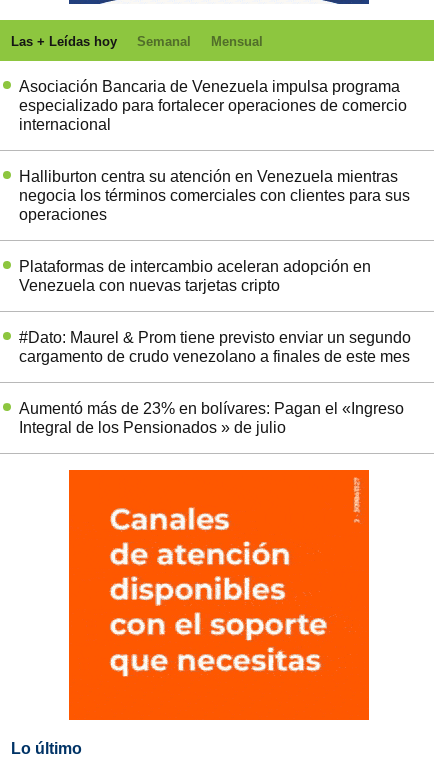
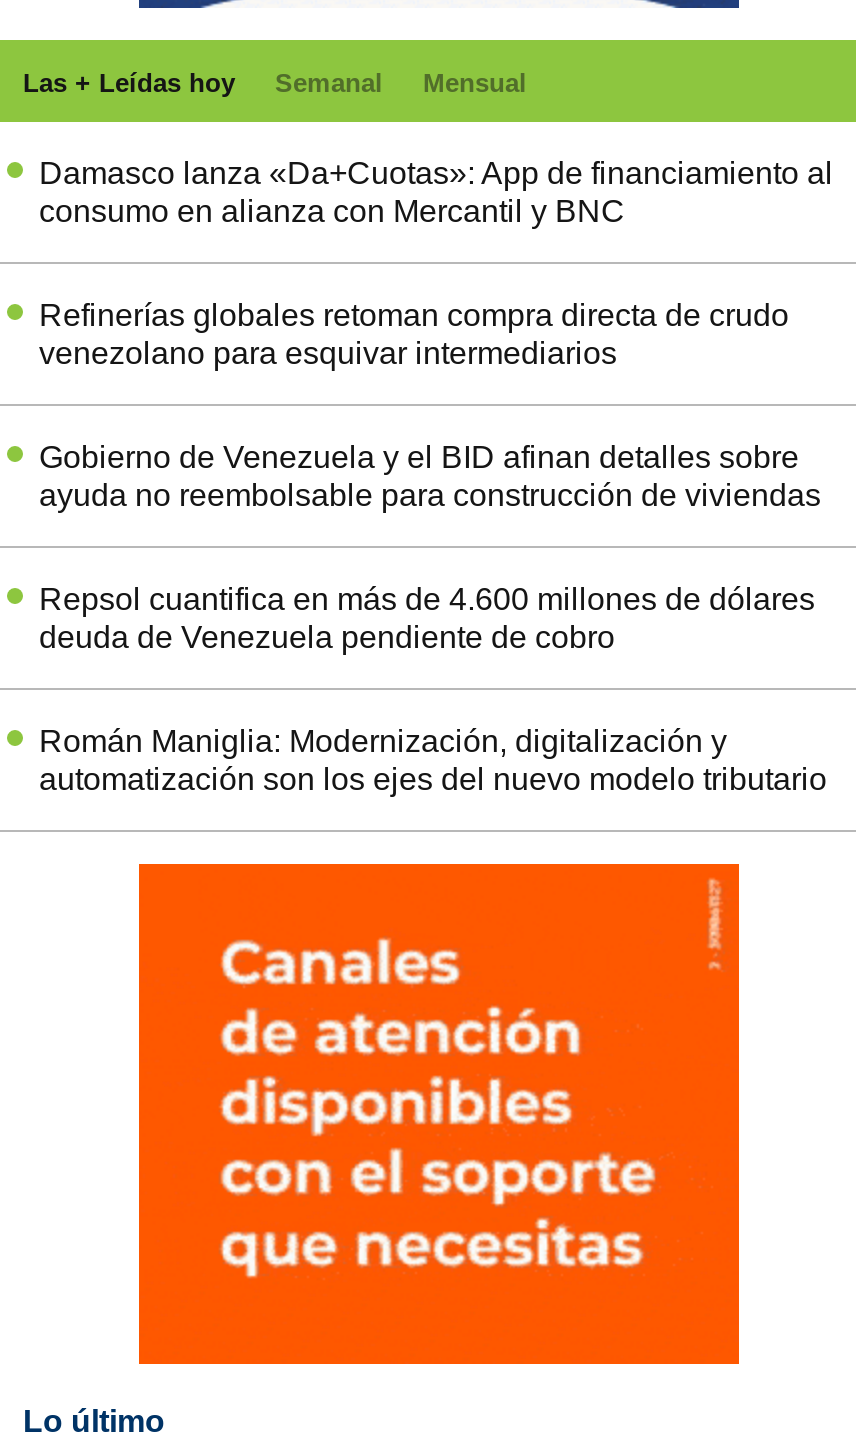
- Asociación Bancaria de Venezuela impulsa programa
- especializado para fortalecer operaciones de comercio
- internacional
+ Damasco lanza «Da+Cuotas»: App de financiamiento al
+ consumo en alianza con Mercantil y BNC

- Halliburton centra su atención en Venezuela mientras
- negocia los términos comerciales con clientes para sus
- operaciones
+ Refinerías globales retoman compra directa de crudo
+ venezolano para esquivar intermediarios

- Plataformas de intercambio aceleran adopción en
- Venezuela con nuevas tarjetas cripto
+ Gobierno de Venezuela y el BID afinan detalles sobre
+ ayuda no reembolsable para construcción de viviendas

- #Dato: Maurel & Prom tiene previsto enviar un segundo
- cargamento de crudo venezolano a finales de este mes
+ Repsol cuantifica en más de 4.600 millones de dólares
+ deuda de Venezuela pendiente de cobro

- Aumentó más de 23% en bolívares: Pagan el «Ingreso
- Integral de los Pensionados » de julio
+ Román Maniglia: Modernización, digitalización y
+ automatización son los ejes del nuevo modelo tributario
